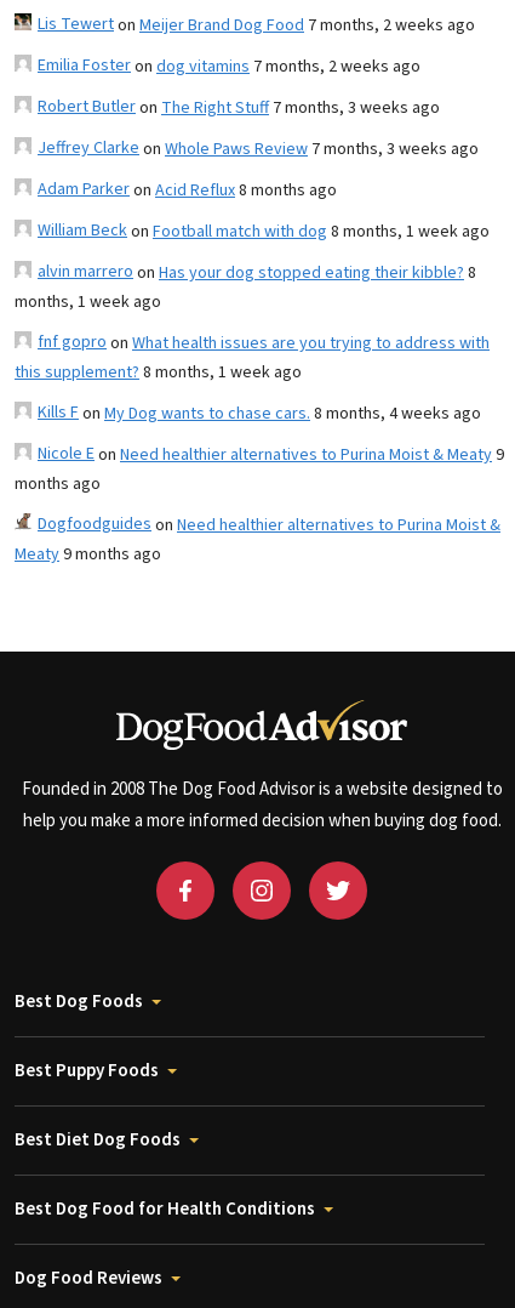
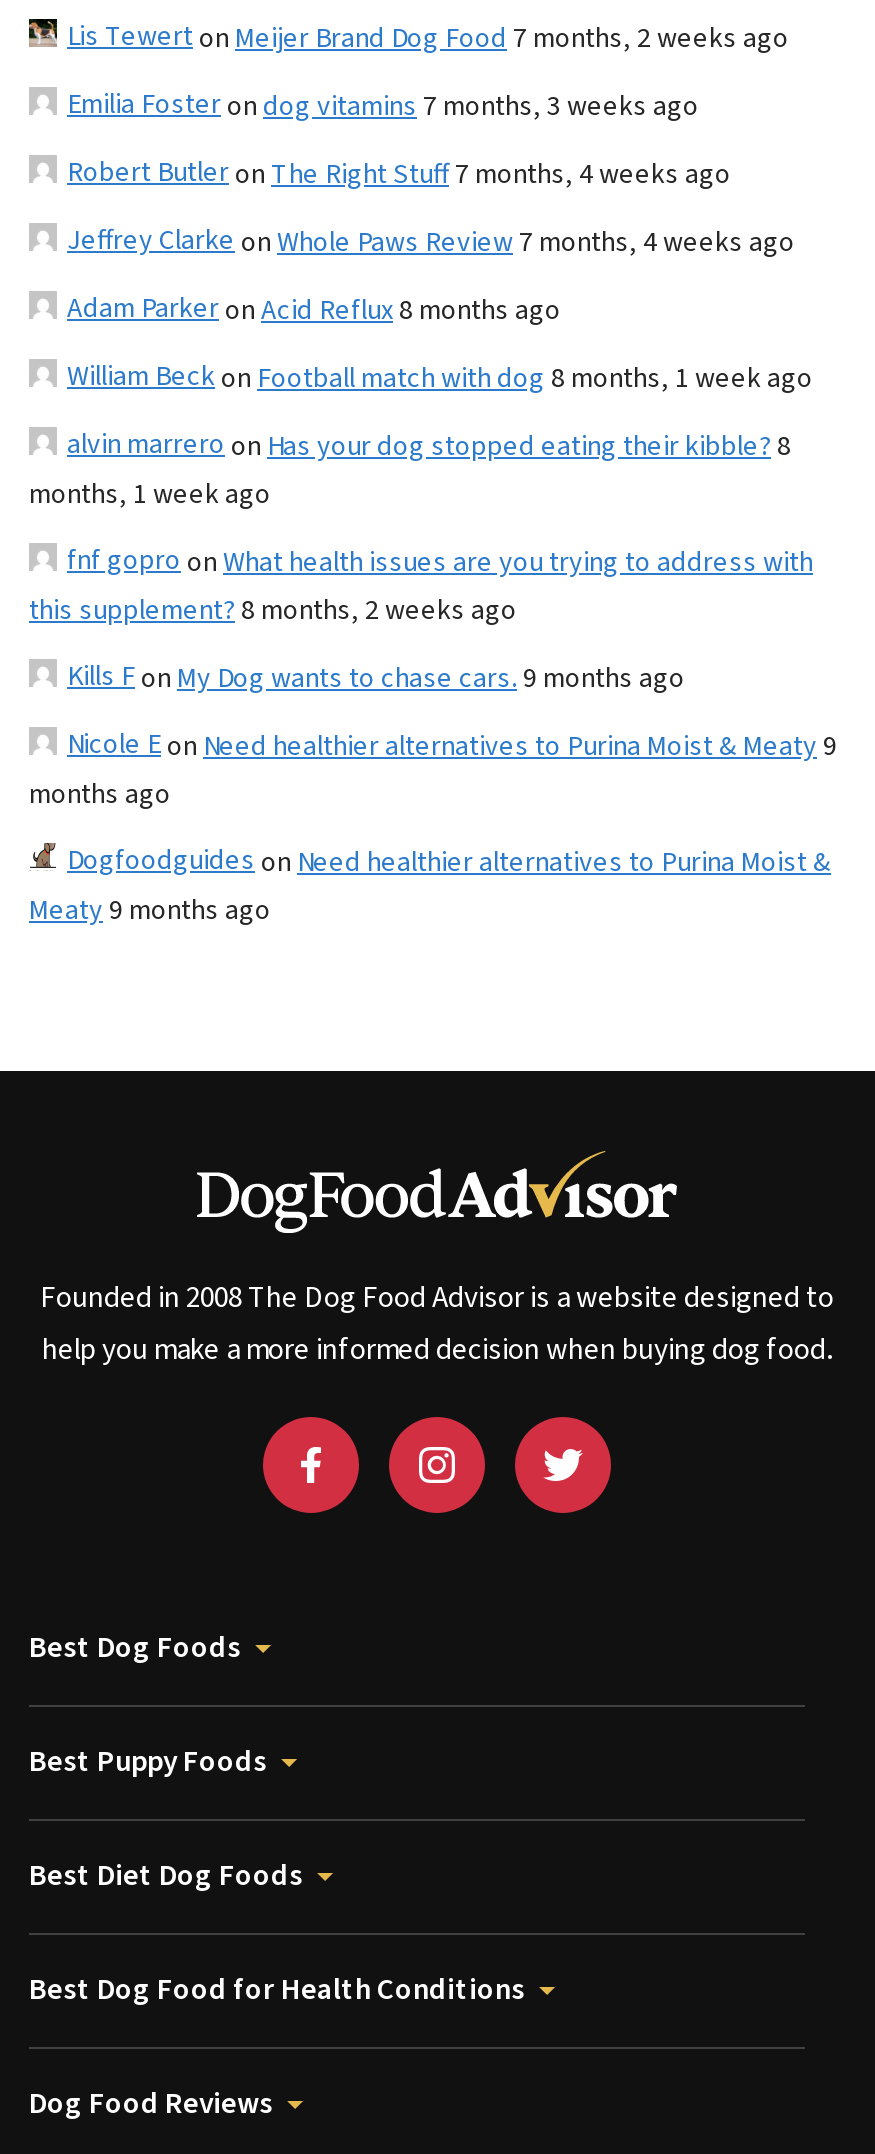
- Emilia Fosteron dog vitamins 7 months, 2 weeks ago
+ Emilia Fosteron dog vitamins 7 months, 3 weeks ago

- Robert Butleron The Right Stuff 7 months, 3 weeks ago
+ Robert Butleron The Right Stuff 7 months, 4 weeks ago

- Jeffrey Clarkeon Whole Paws Review 7 months, 3 weeks ago
+ Jeffrey Clarkeon Whole Paws Review 7 months, 4 weeks ago

- this supplement? 8 months, 1 week ago
+ this supplement? 8 months, 2 weeks ago

- Kills Fon My Dog wants to chase cars. 8 months, 4 weeks ago
+ Kills Fon My Dog wants to chase cars. 9 months ago
